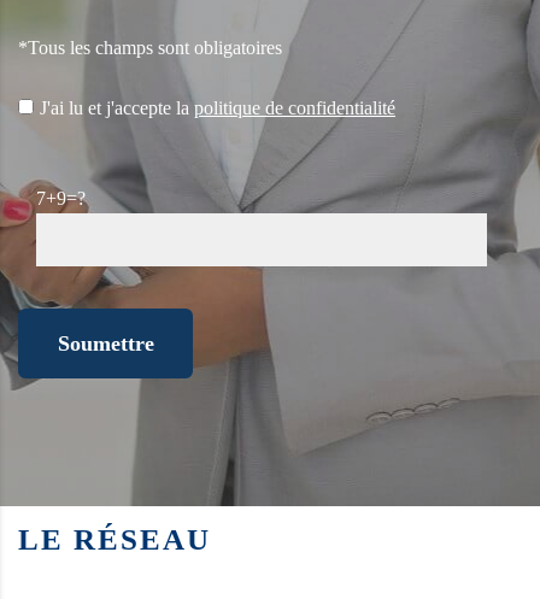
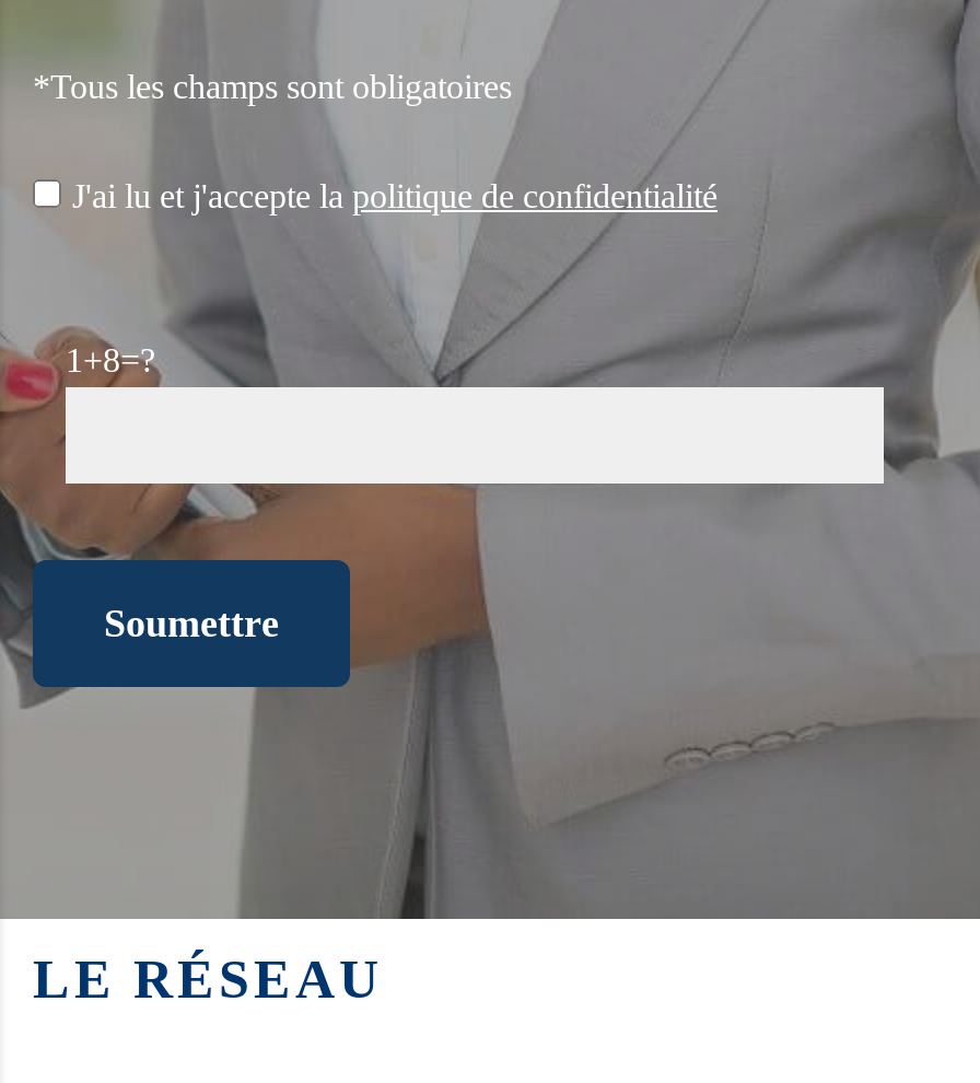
- 7+9=?
+ 1+8=?
